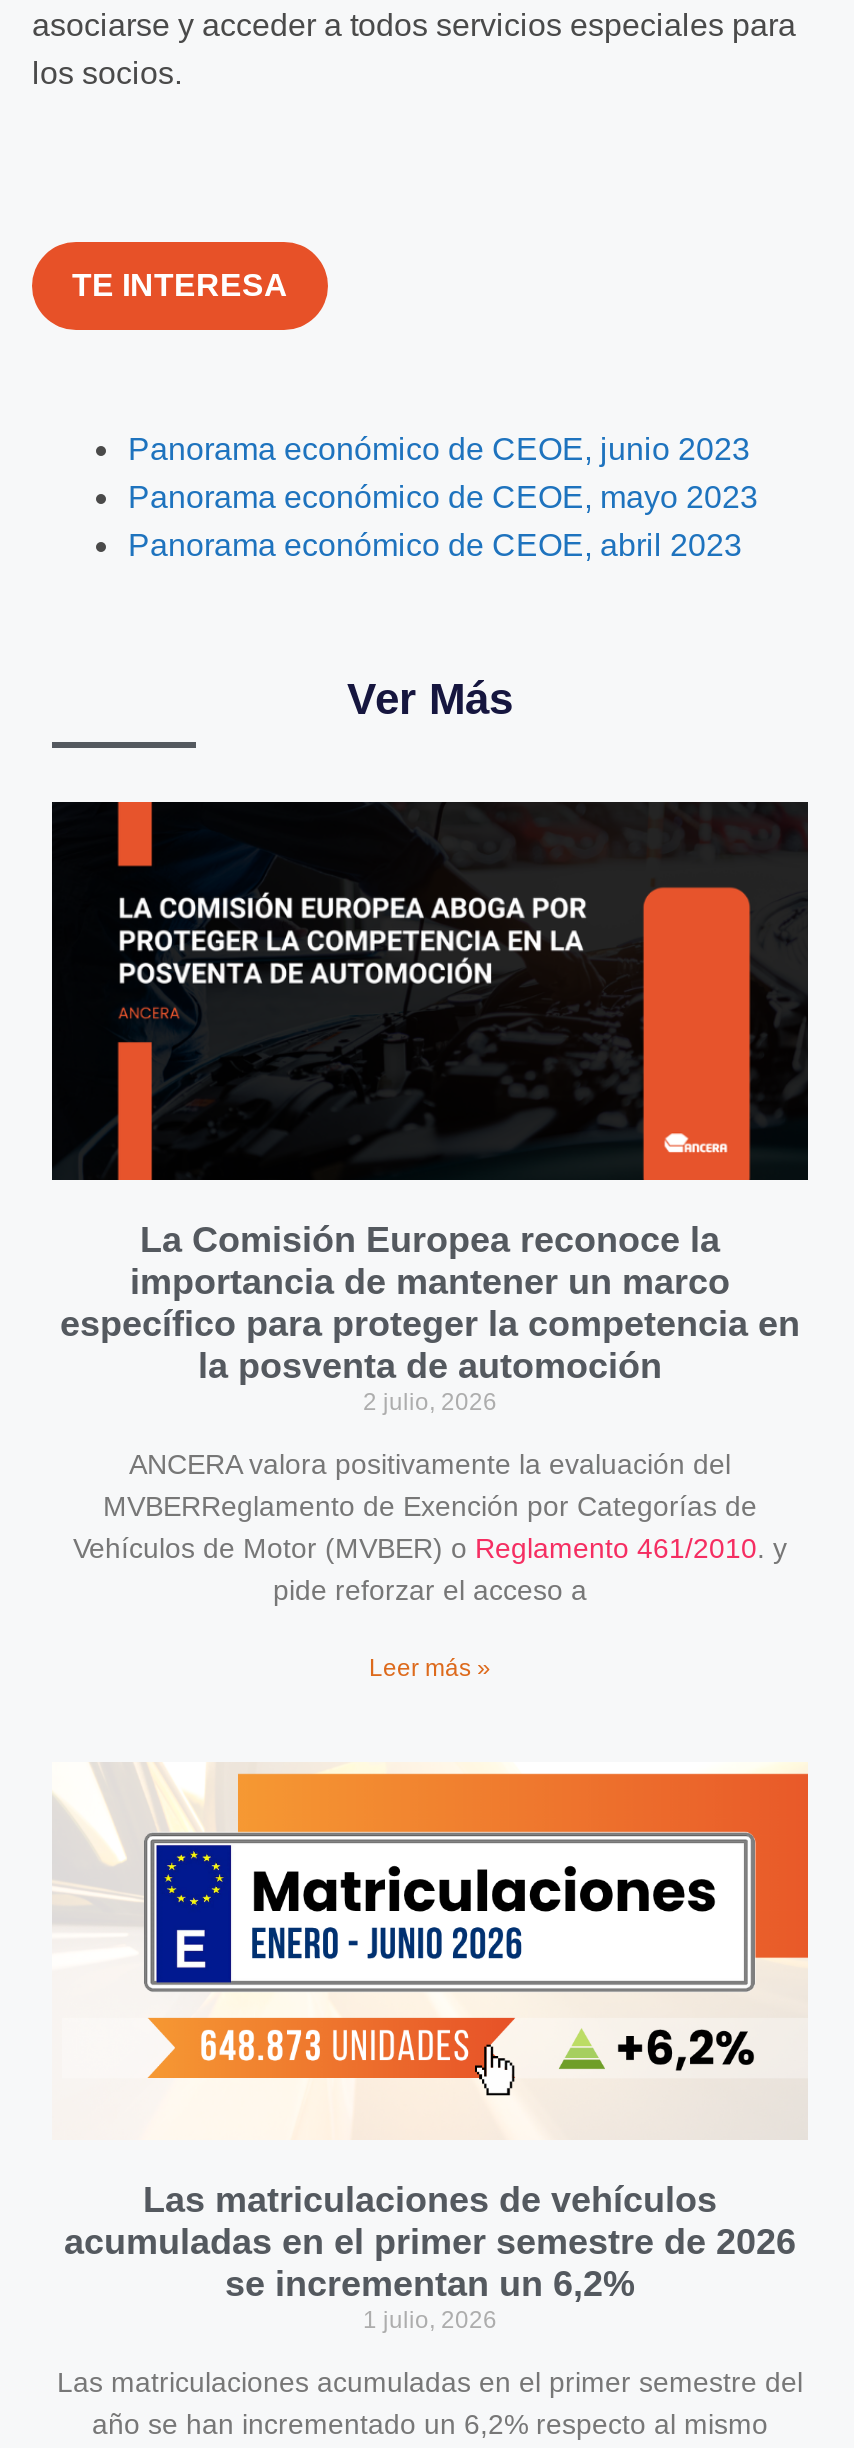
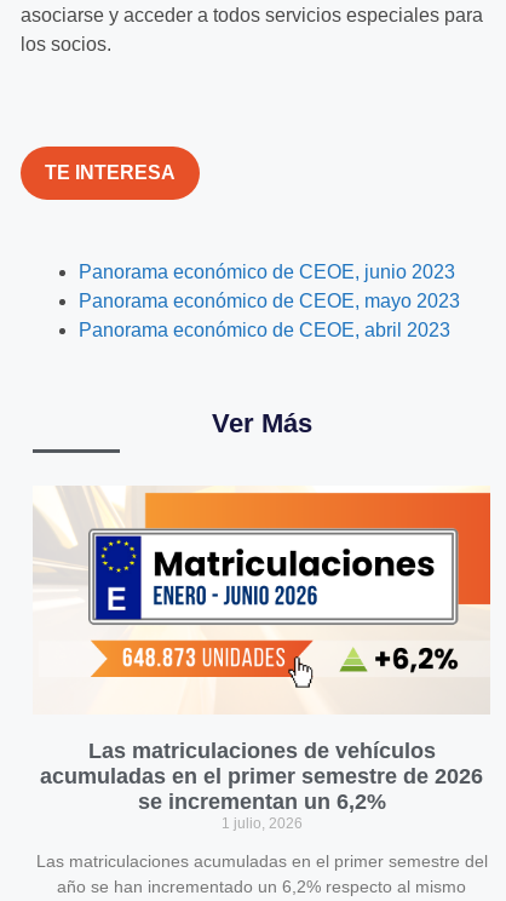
- [image]
- La Comisión Europea reconoce la
- importancia de mantener un marco
- específico para proteger la competencia en
- la posventa de automoción
- 2 julio, 2026
- ANCERA valora positivamente la evaluación del
- MVBERReglamento de Exención por Categorías de
- Vehículos de Motor (MVBER) o Reglamento 461/2010. y
- pide reforzar el acceso a
- Leer más »
